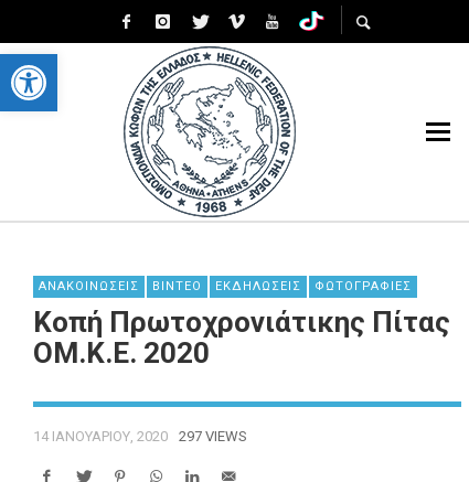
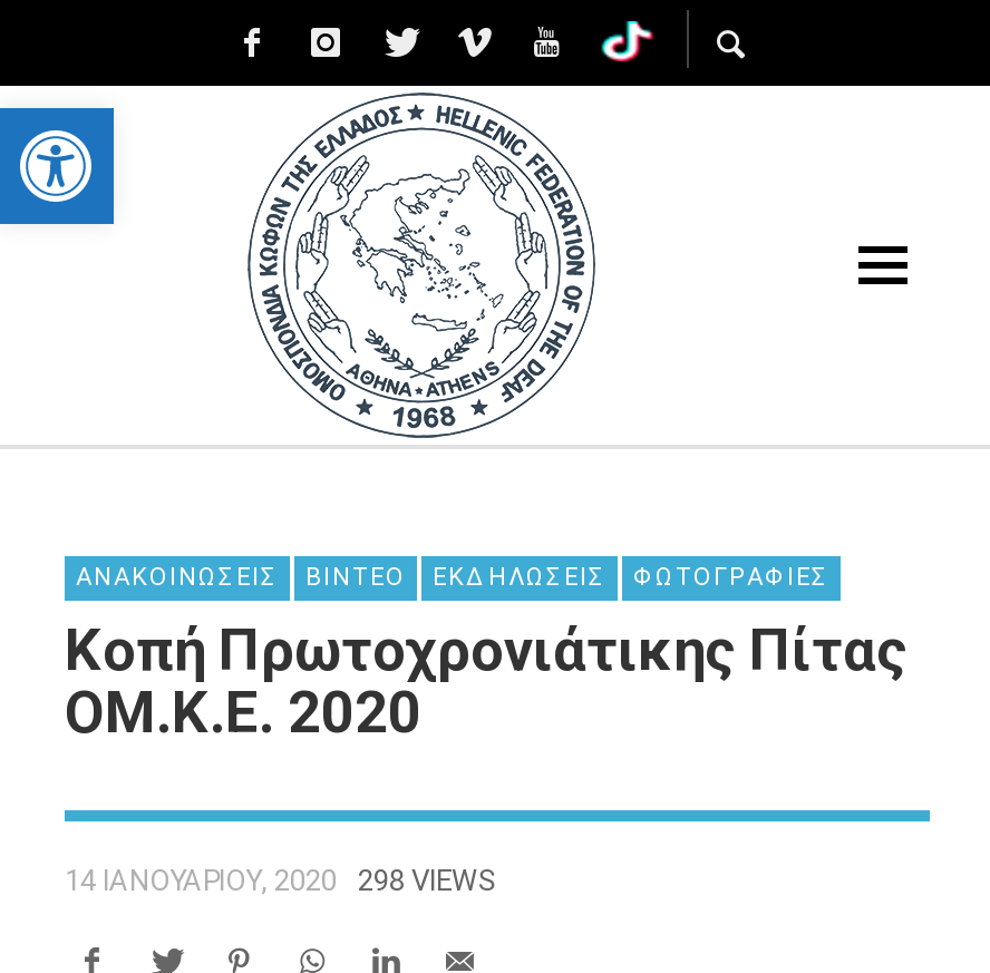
- 14 ΙΑΝΟΥΑΡΊΟΥ, 2020 297 VIEWS
+ 14 ΙΑΝΟΥΑΡΊΟΥ, 2020 298 VIEWS
